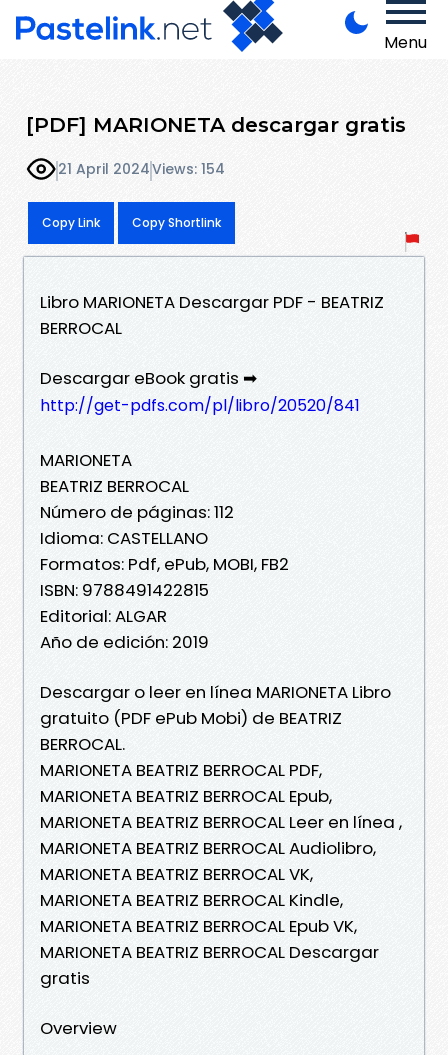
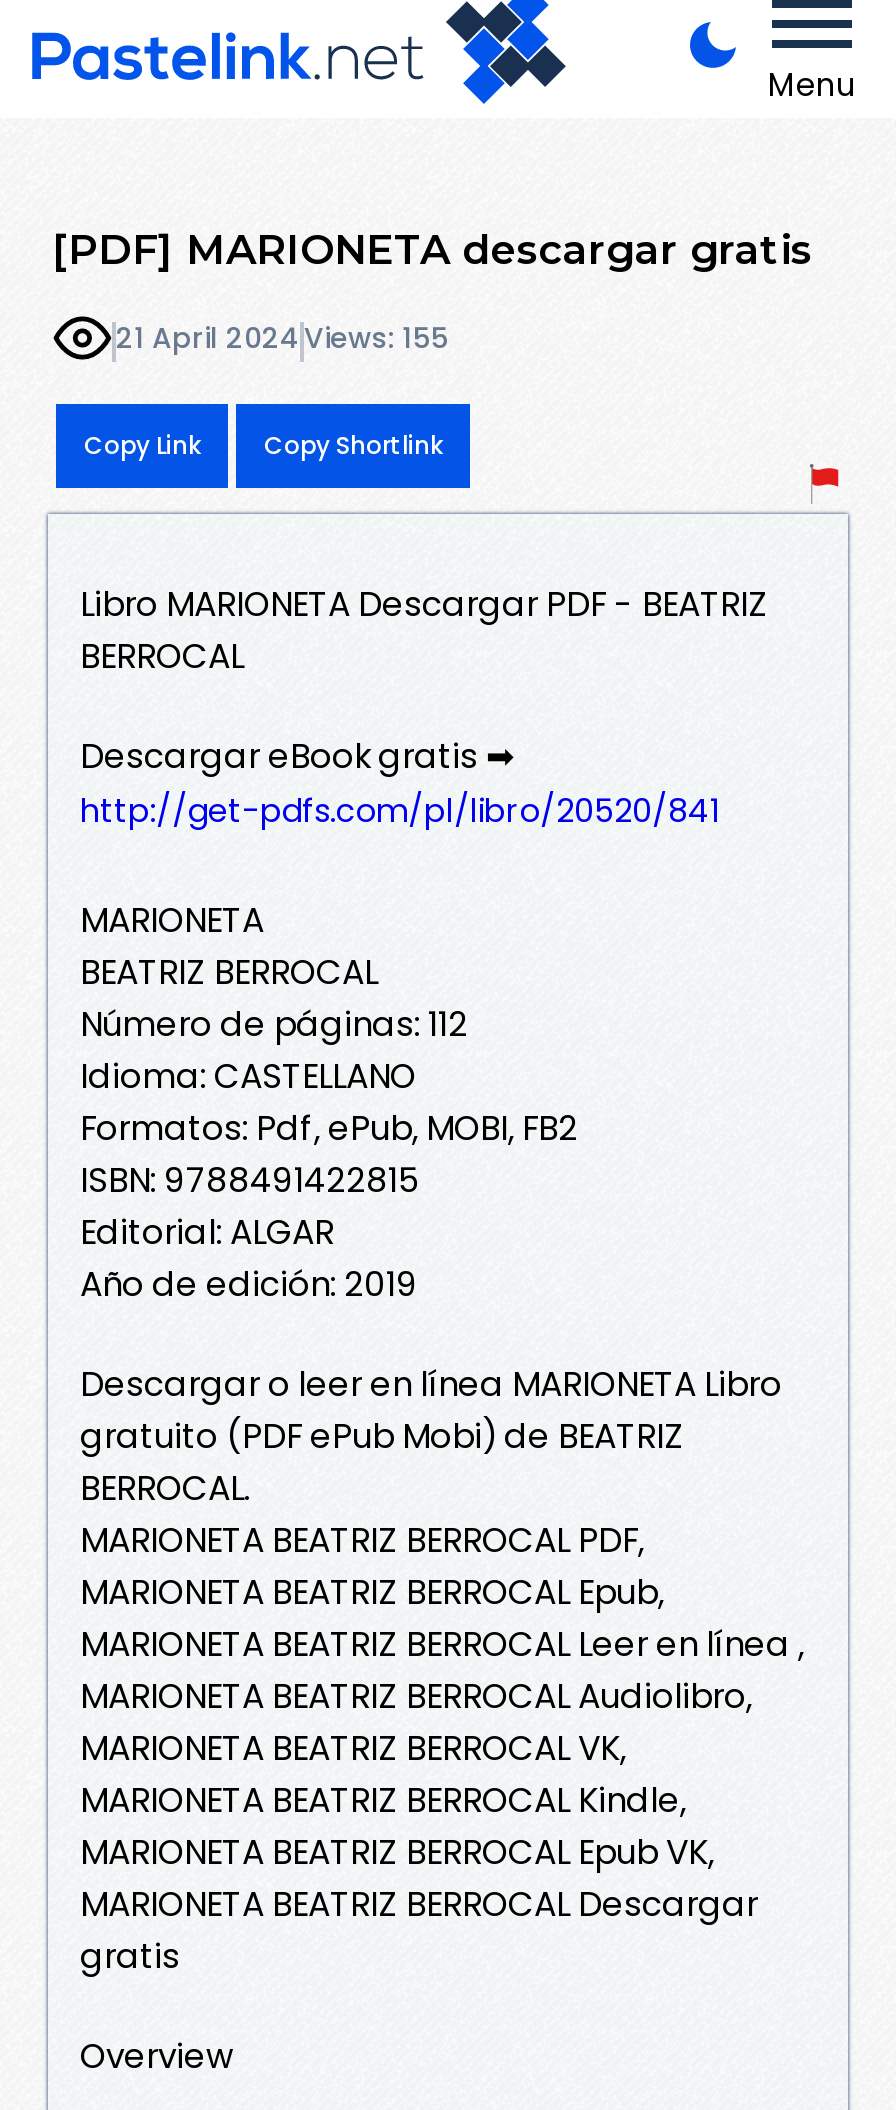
- 21 April 2024 Views: 154
+ 21 April 2024 Views: 155
